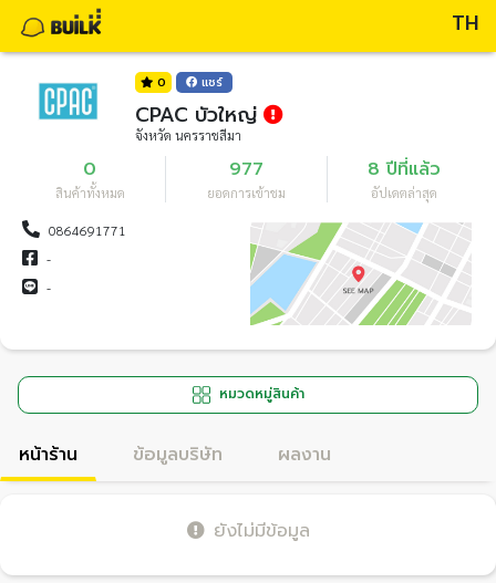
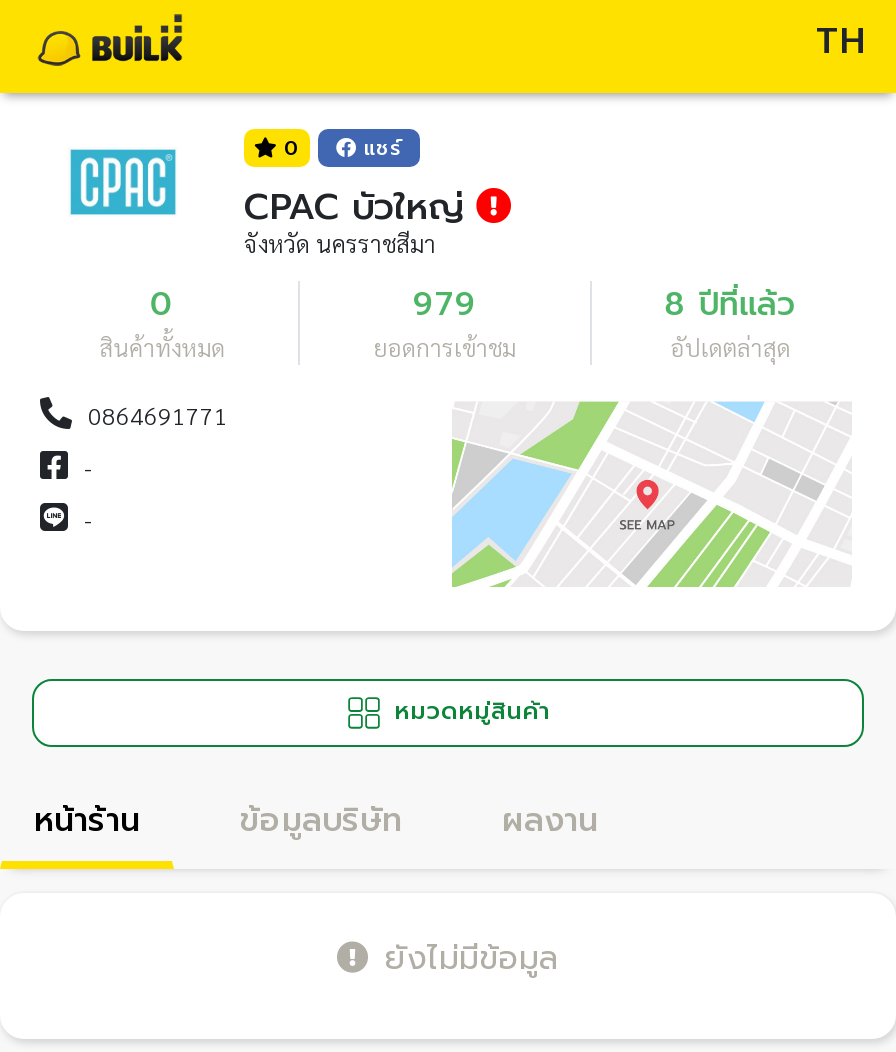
- 977
+ 979
